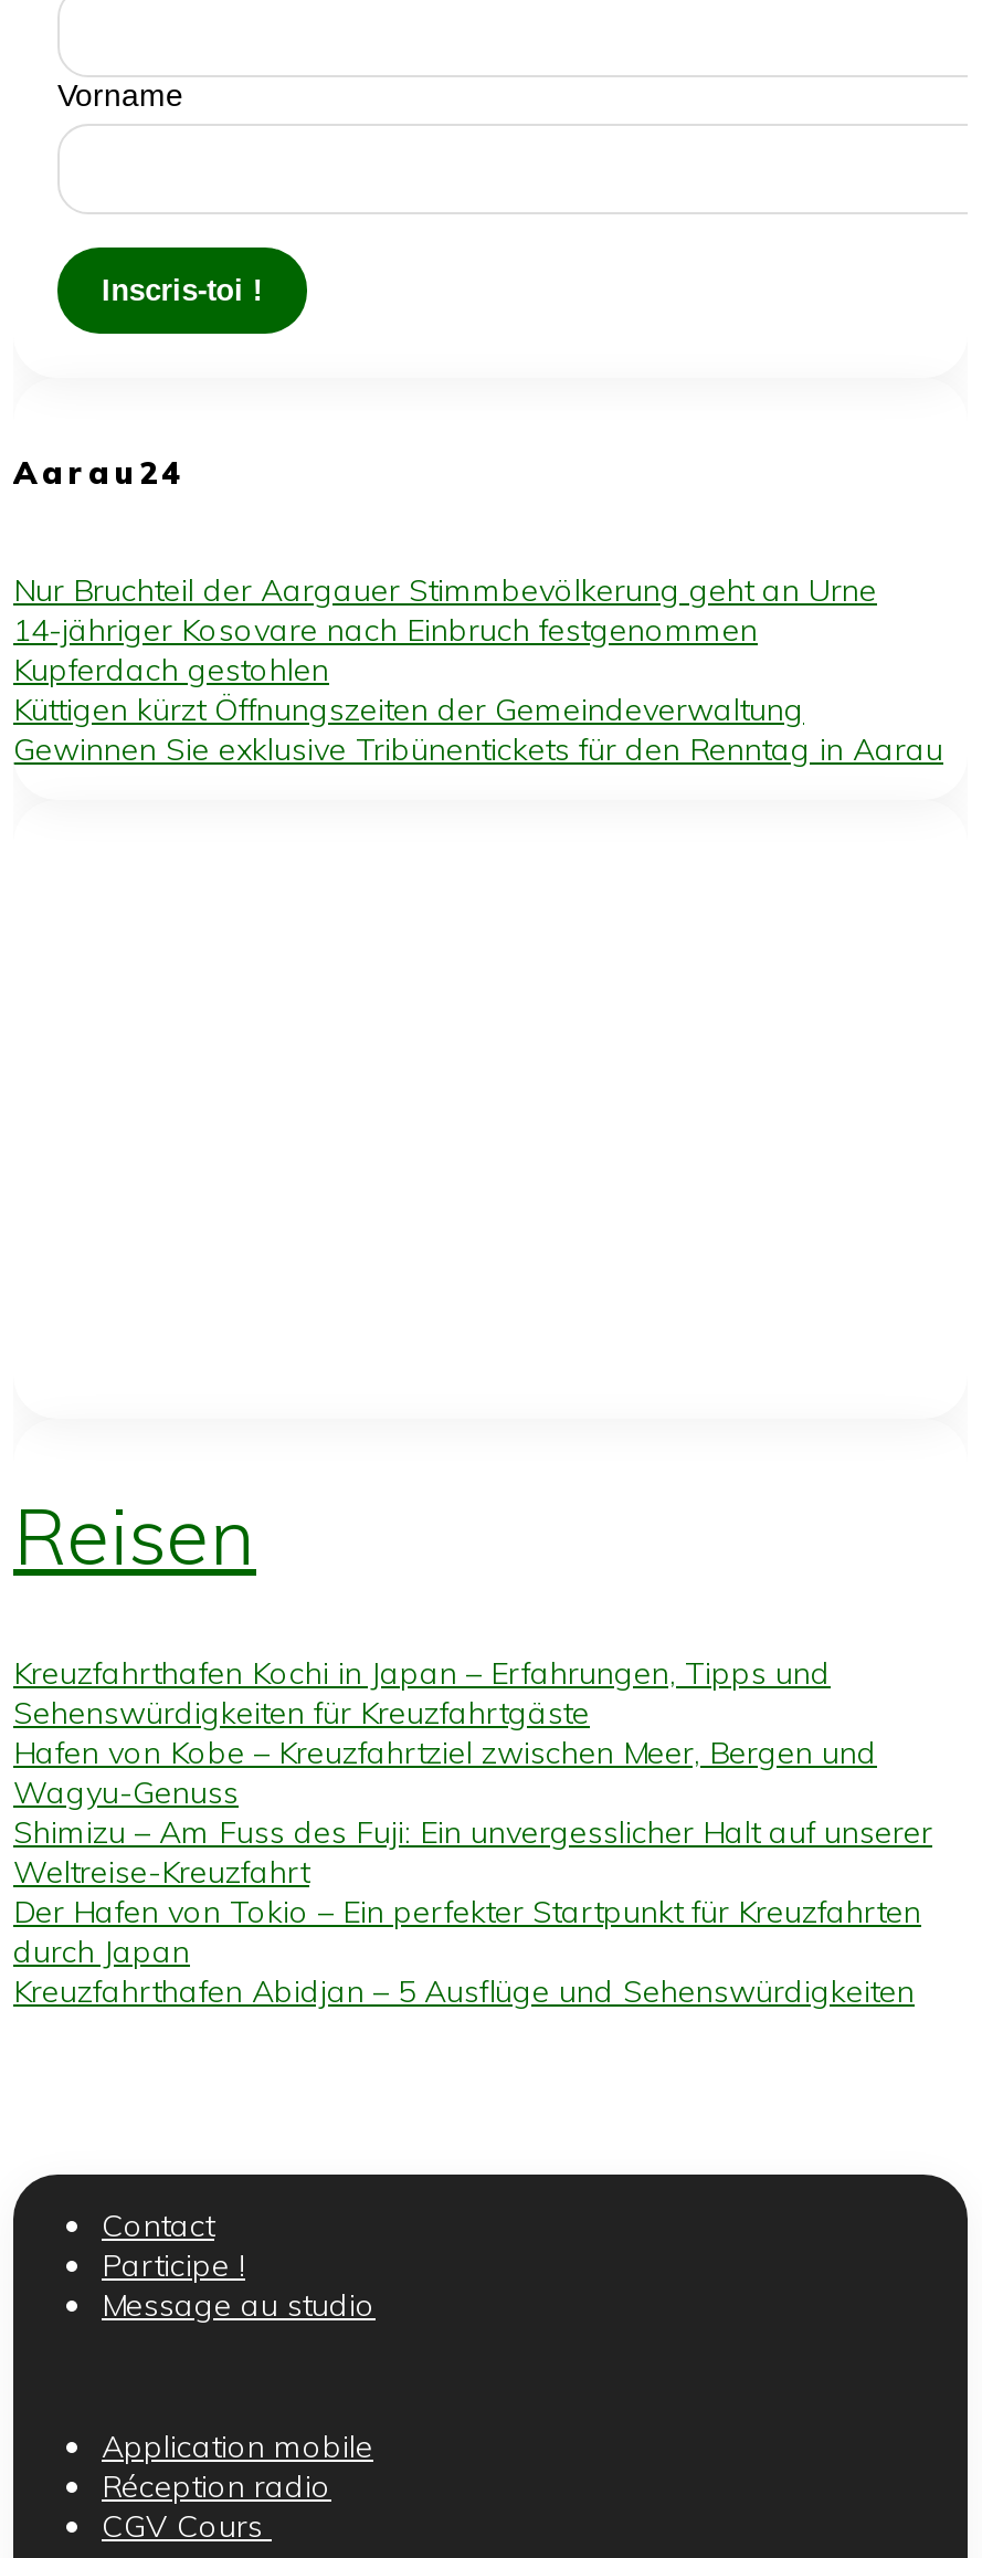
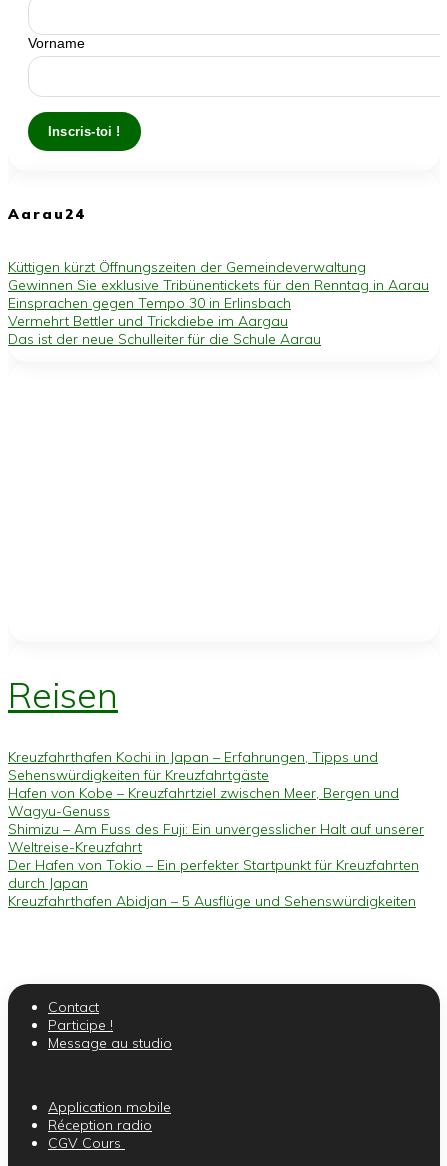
- Nur Bruchteil der Aargauer Stimmbevölkerung geht an Urne
- 14-jähriger Kosovare nach Einbruch festgenommen
- Kupferdach gestohlen

moved up: Küttigen kürzt Öffnungszeiten der Gemeindeverwaltung | Gewinnen Sie exklusive Tribünentickets für den Renntag in Aarau

+ Einsprachen gegen Tempo 30 in Erlinsbach
+ Vermehrt Bettler und Trickdiebe im Aargau
+ Das ist der neue Schulleiter für die Schule Aarau
